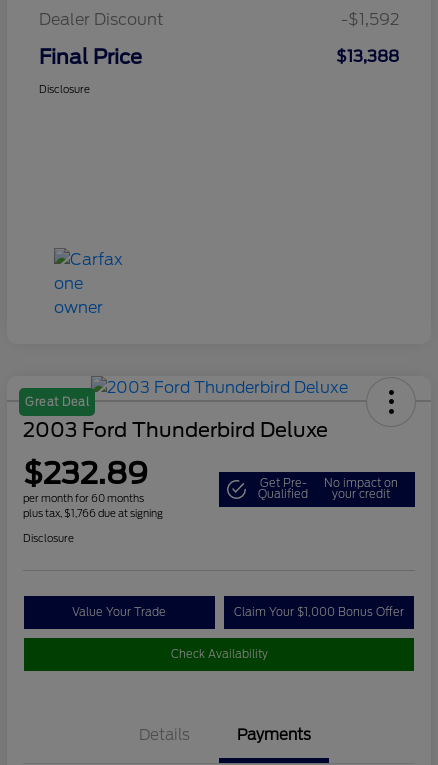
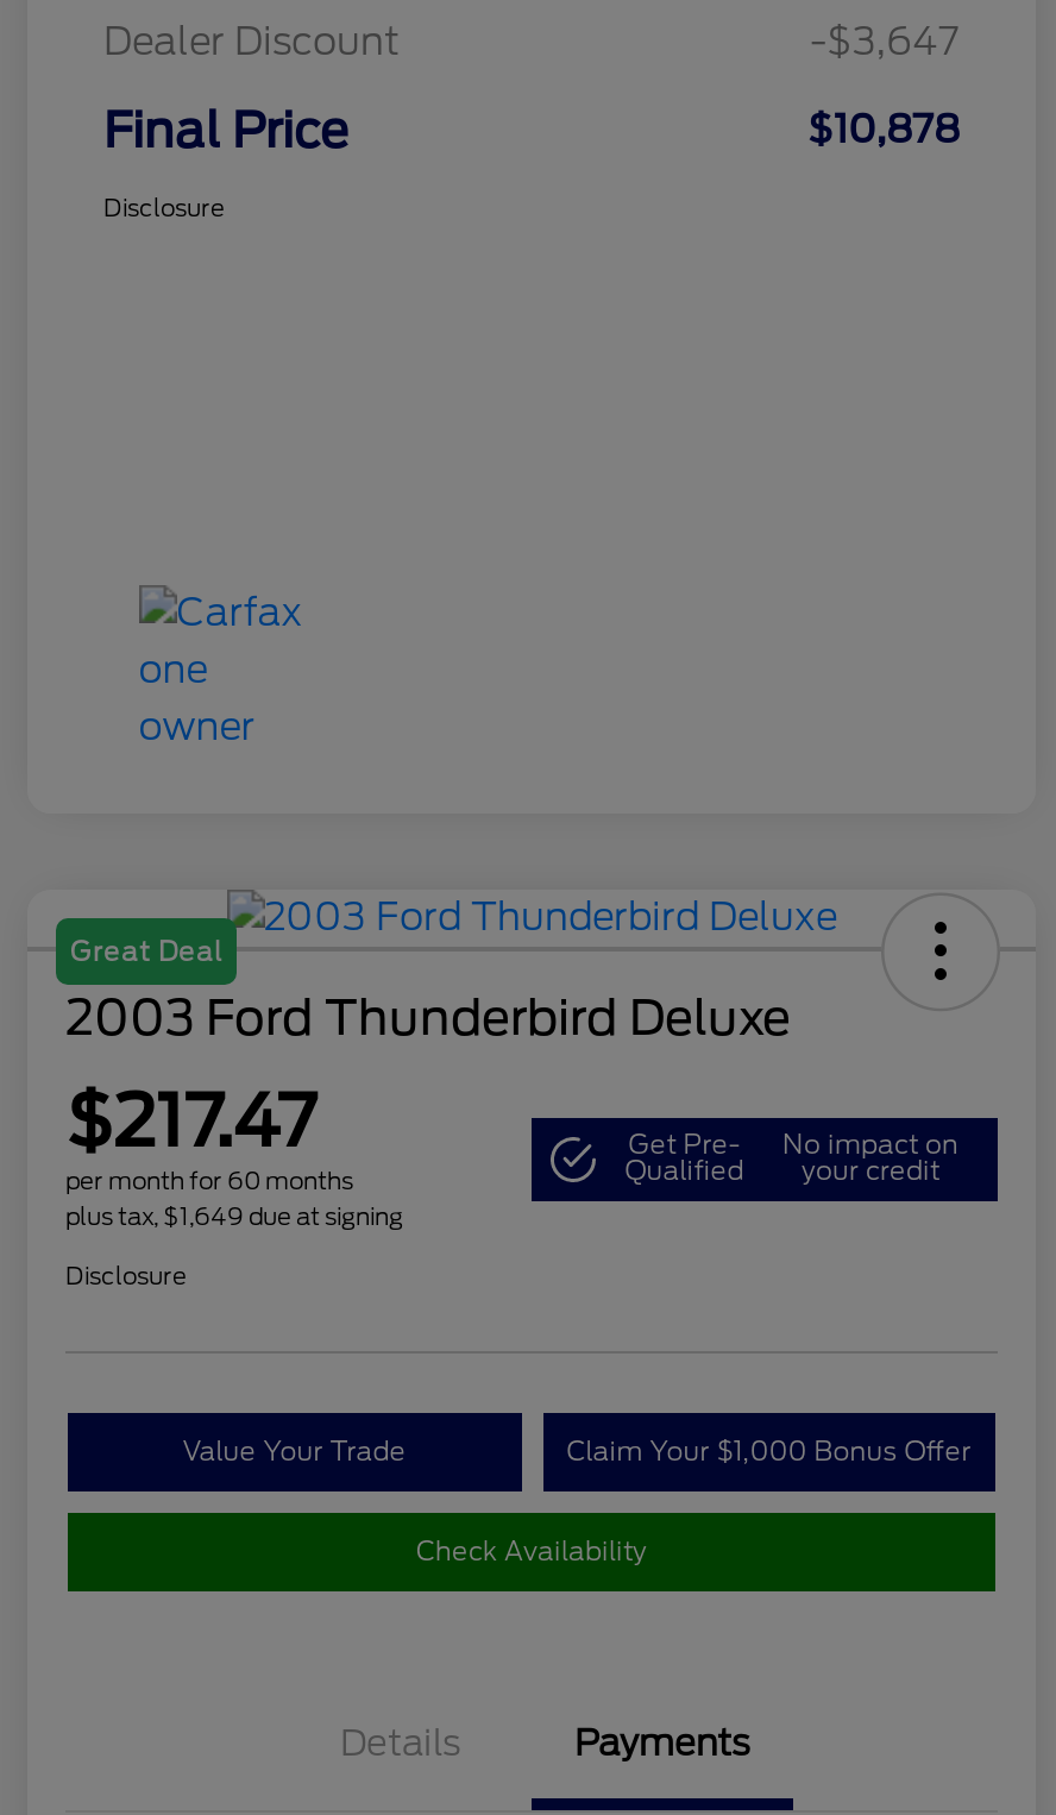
- -$1,592
+ -$3,647

- $13,388
+ $10,878

- $232.89
+ $217.47

- plus tax, $1,766 due at signing
+ plus tax, $1,649 due at signing
